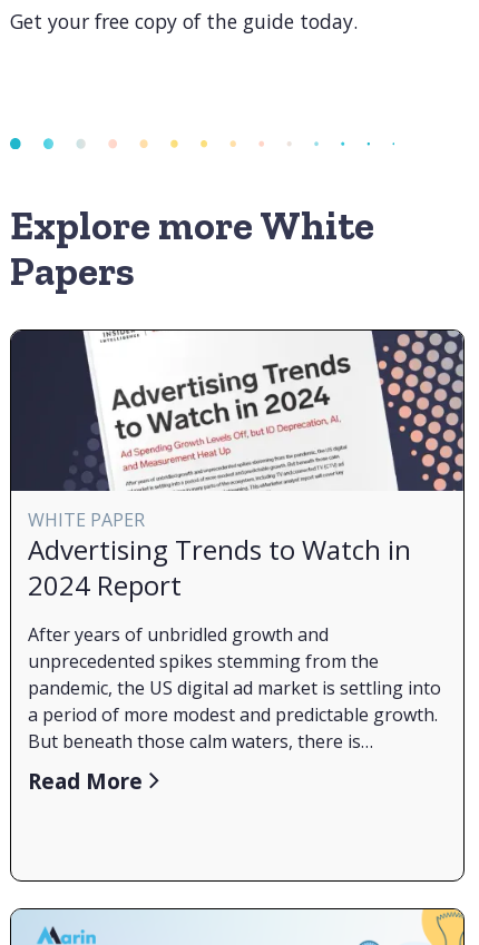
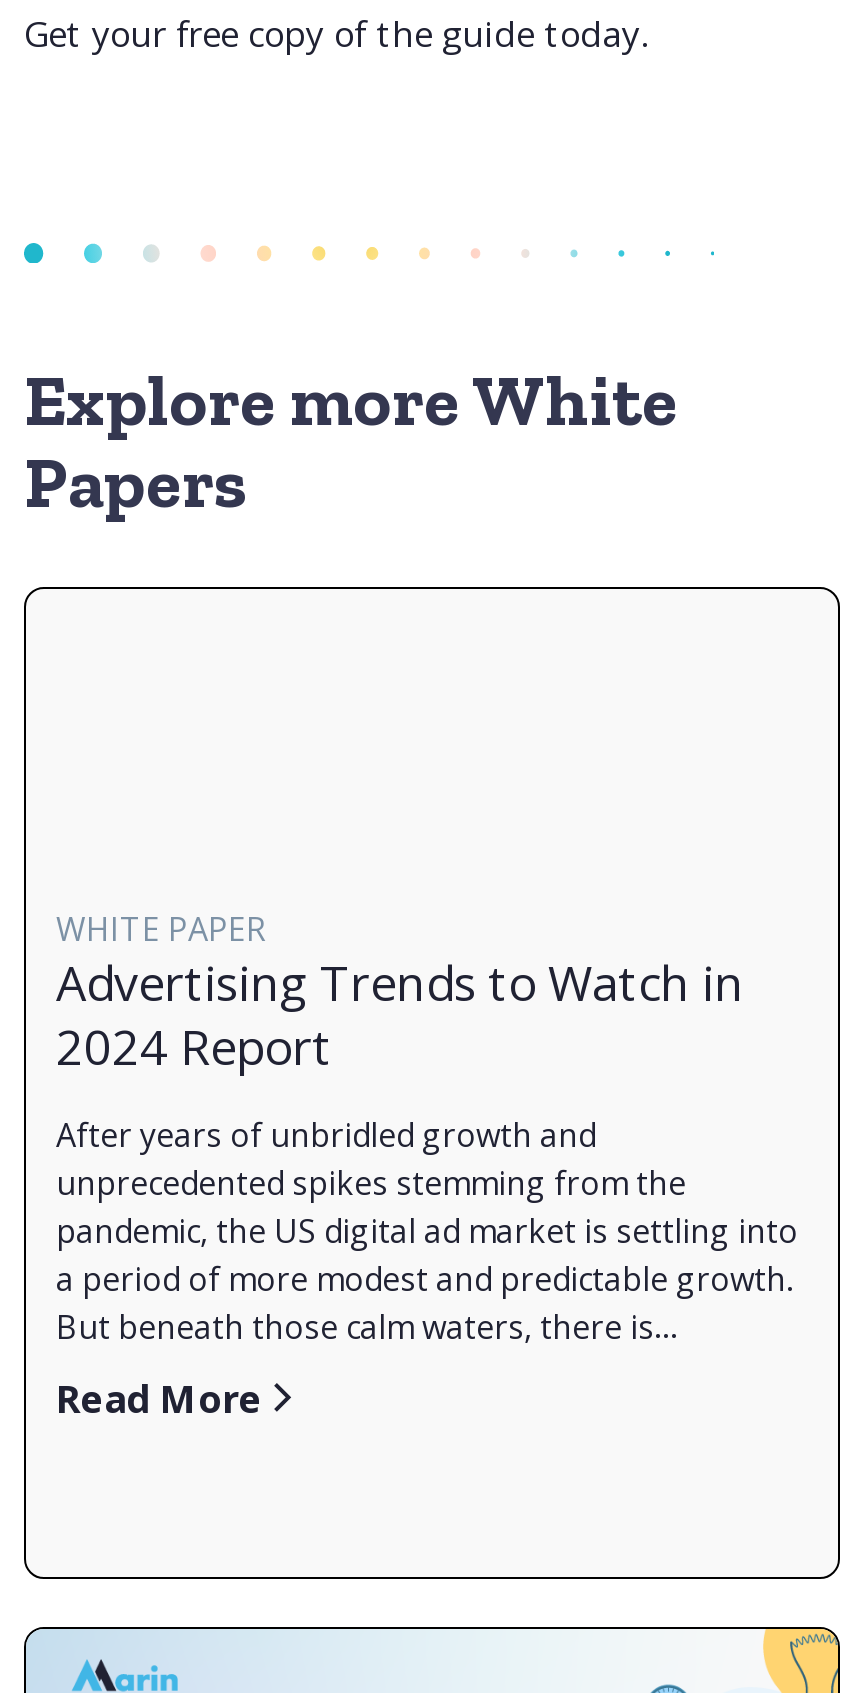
- [image]

- [image]
